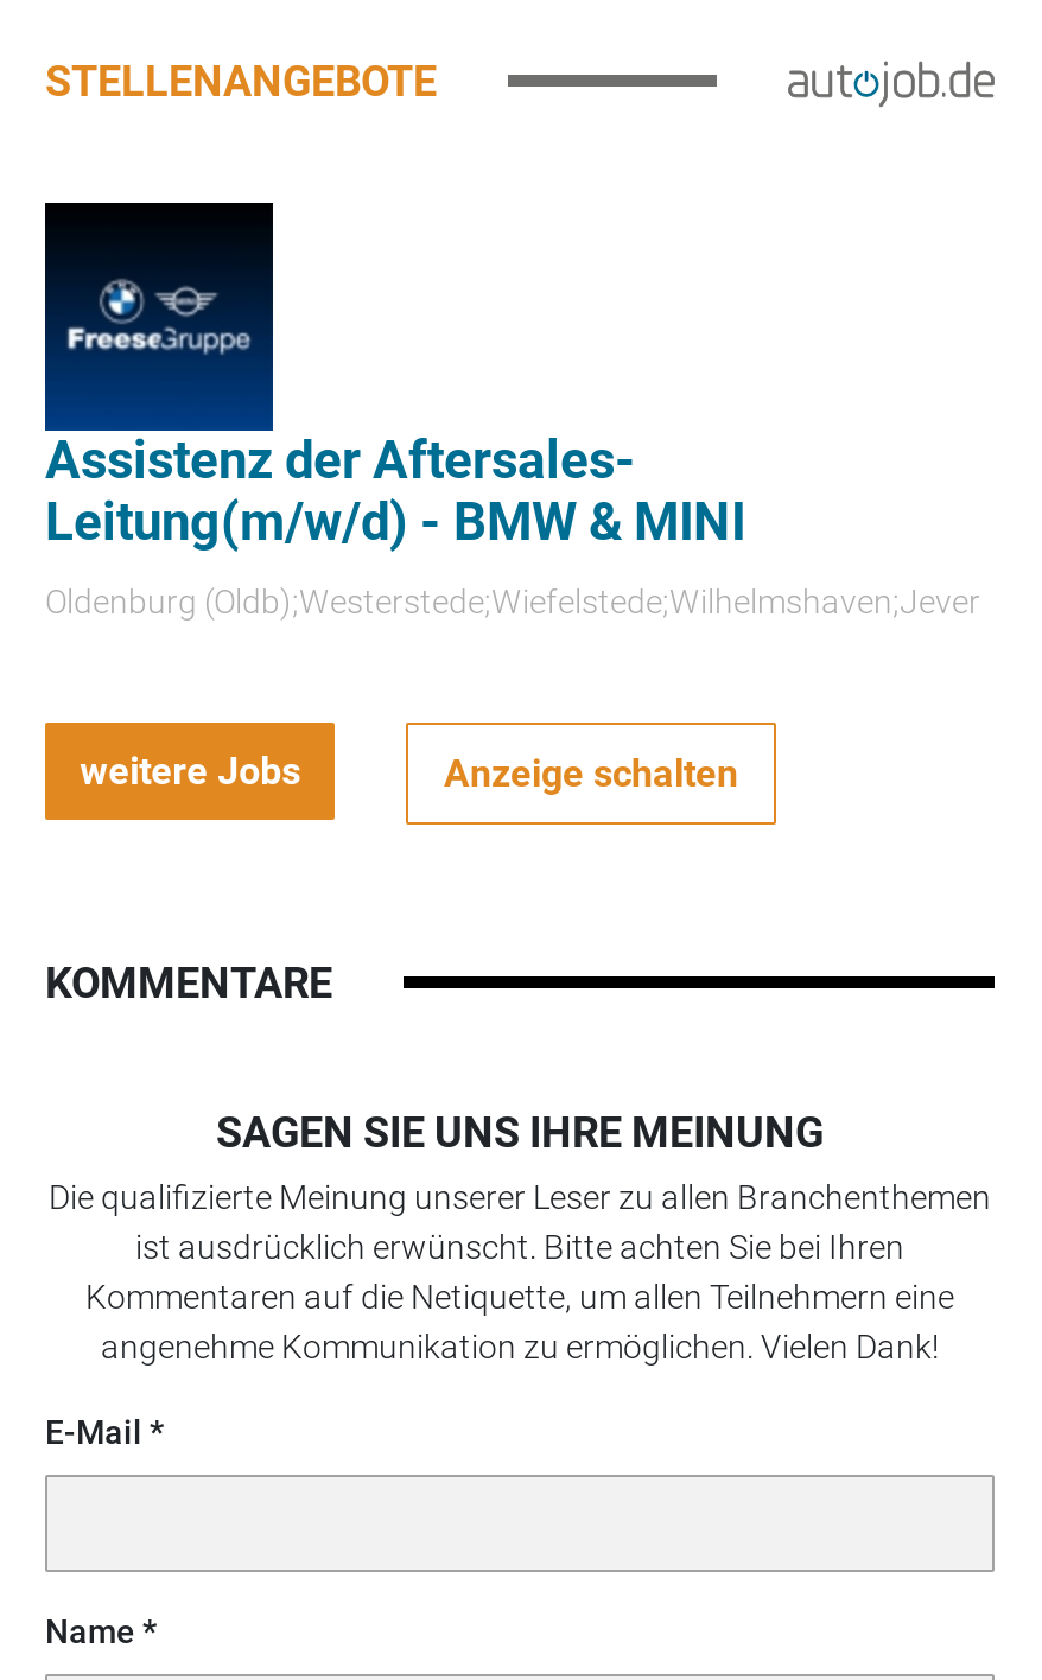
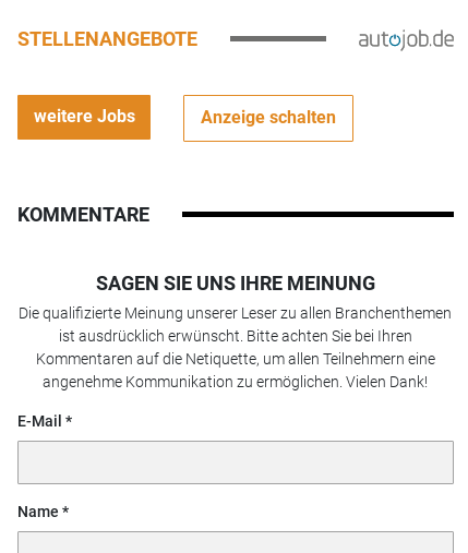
- [image]
- Assistenz der Aftersales-
- Leitung(m/w/d) - BMW & MINI
- Oldenburg (Oldb);Westerstede;Wiefelstede;Wilhelmshaven;Jever
